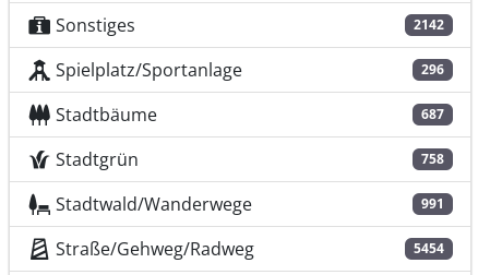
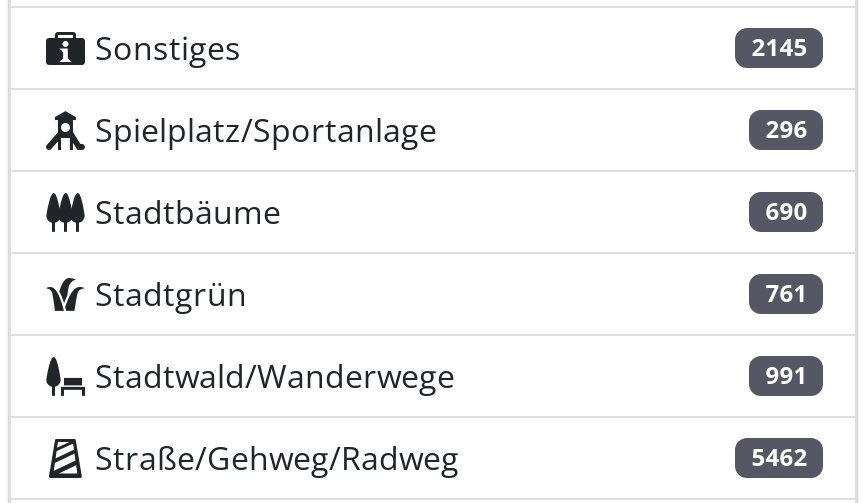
- 2142
+ 2145

- 687
+ 690

- 758
+ 761

- 5454
+ 5462
